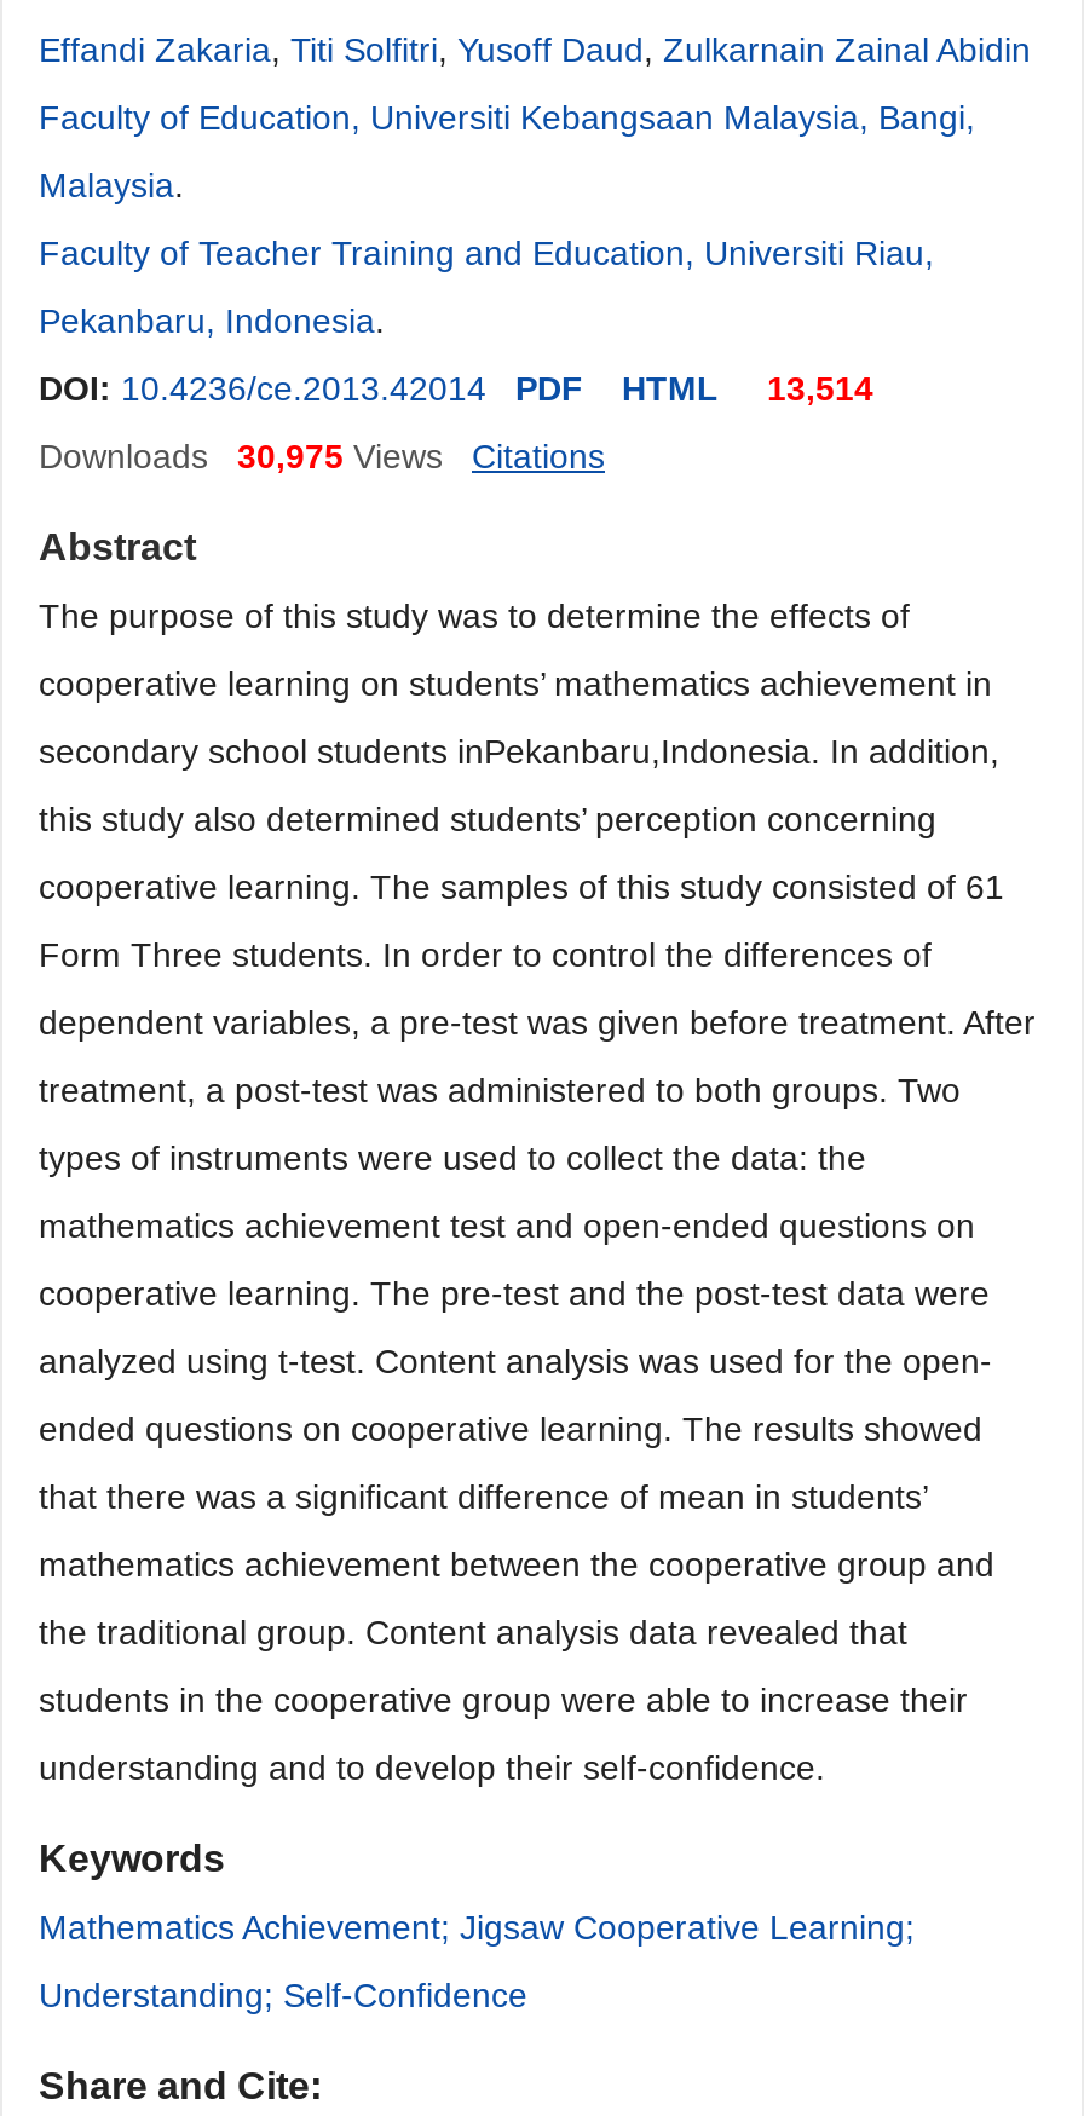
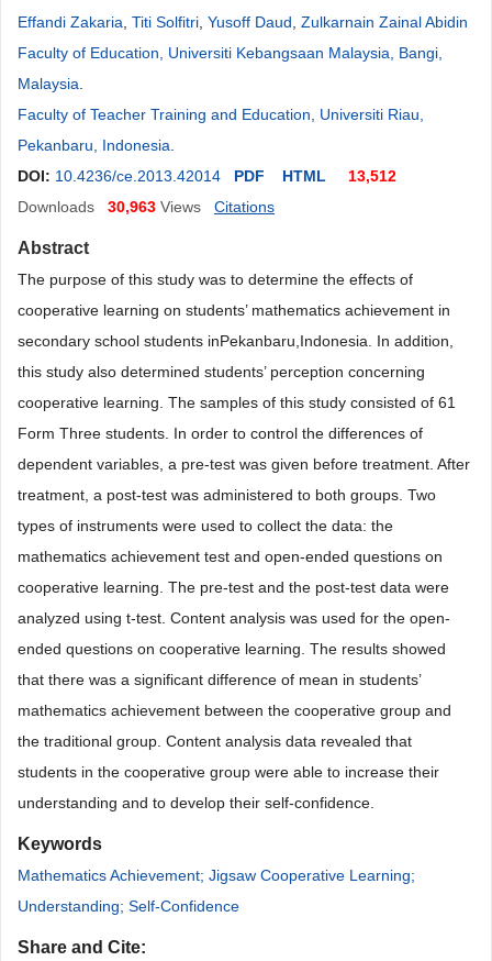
- DOI: 10.4236/ce.2013.42014 PDF HTML 13,514
+ DOI: 10.4236/ce.2013.42014 PDF HTML 13,512

- Downloads 30,975 Views
+ Downloads 30,963 Views
